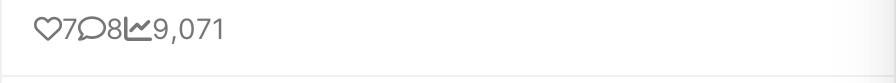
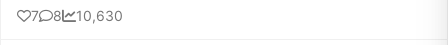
- 9,071
+ 10,630
